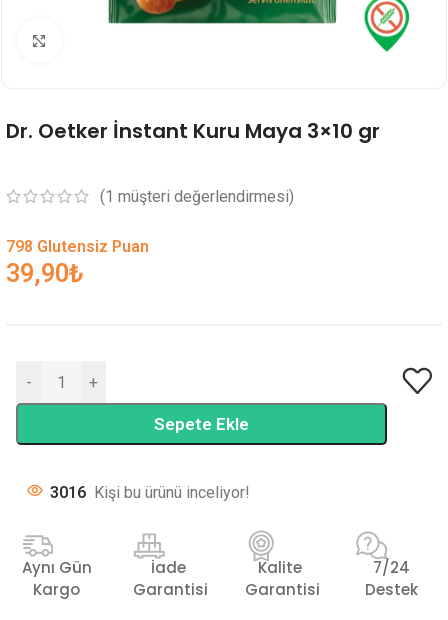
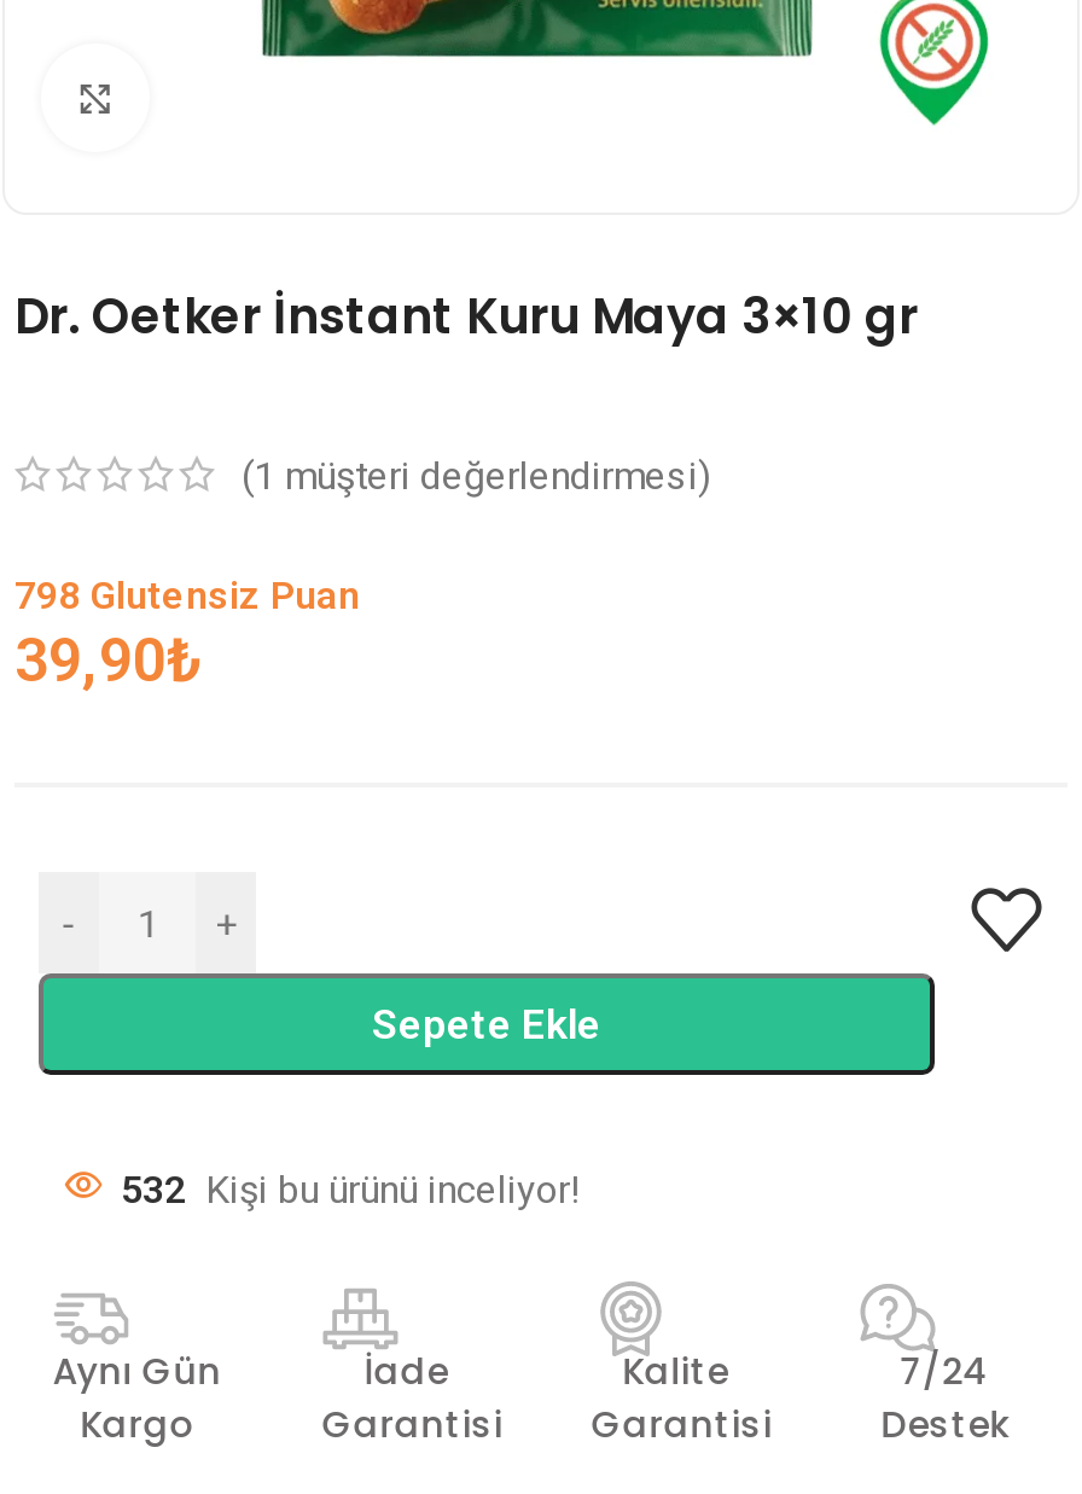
- 3016 Kişi bu ürünü inceliyor!
+ 532 Kişi bu ürünü inceliyor!
